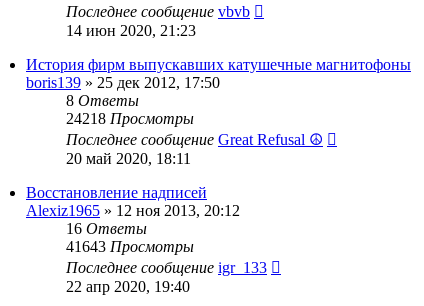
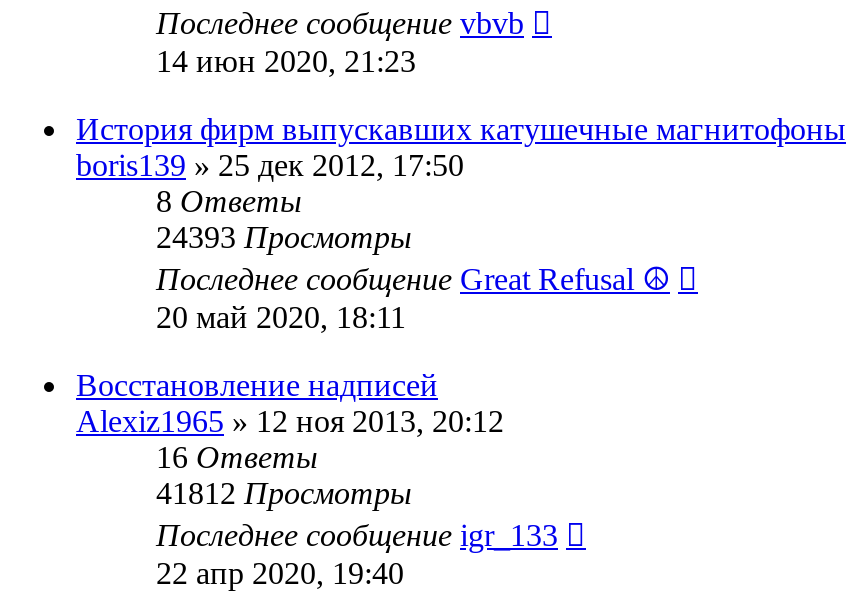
- 24218 Просмотры
+ 24393 Просмотры

- 41643 Просмотры
+ 41812 Просмотры
